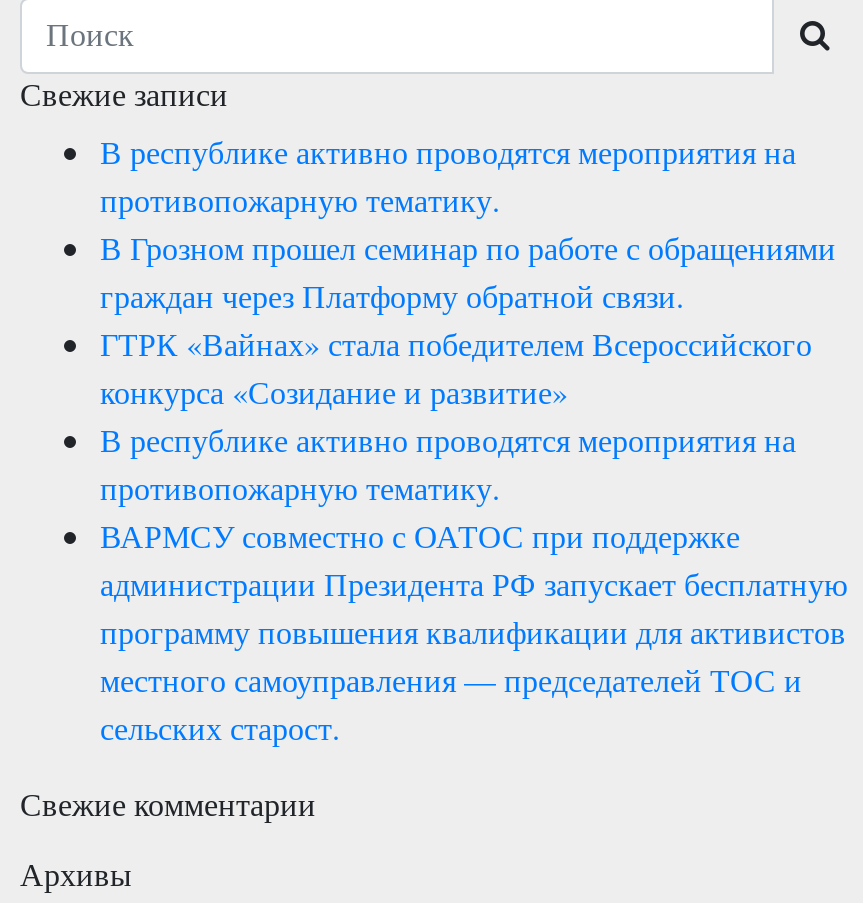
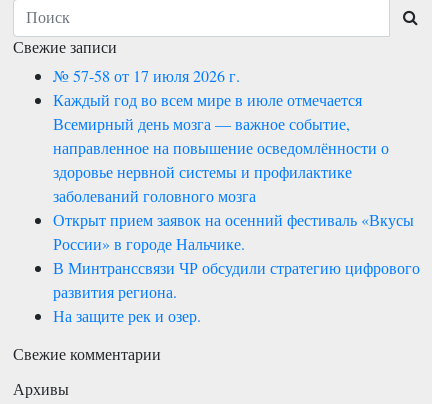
- В республике активно проводятся мероприятия на
- противопожарную тематику.
- В Грозном прошел семинар по работе с обращениями
- граждан через Платформу обратной связи.
- ГТРК «Вайнах» стала победителем Всероссийского
- конкурса «Созидание и развитие»
- В республике активно проводятся мероприятия на
- противопожарную тематику.
- ВАРМСУ совместно с ОАТОС при поддержке
- администрации Президента РФ запускает бесплатную
- программу повышения квалификации для активистов
- местного самоуправления — председателей ТОС и
- сельских старост.
+ № 57-58 от 17 июля 2026 г.
+ Каждый год во всем мире в июле отмечается
+ Всемирный день мозга — важное событие,
+ направленное на повышение осведомлённости о
+ здоровье нервной системы и профилактике
+ заболеваний головного мозга
+ Открыт прием заявок на осенний фестиваль «Вкусы
+ России» в городе Нальчике.
+ В Минтранссвязи ЧР обсудили стратегию цифрового
+ развития региона.
+ На защите рек и озер.
